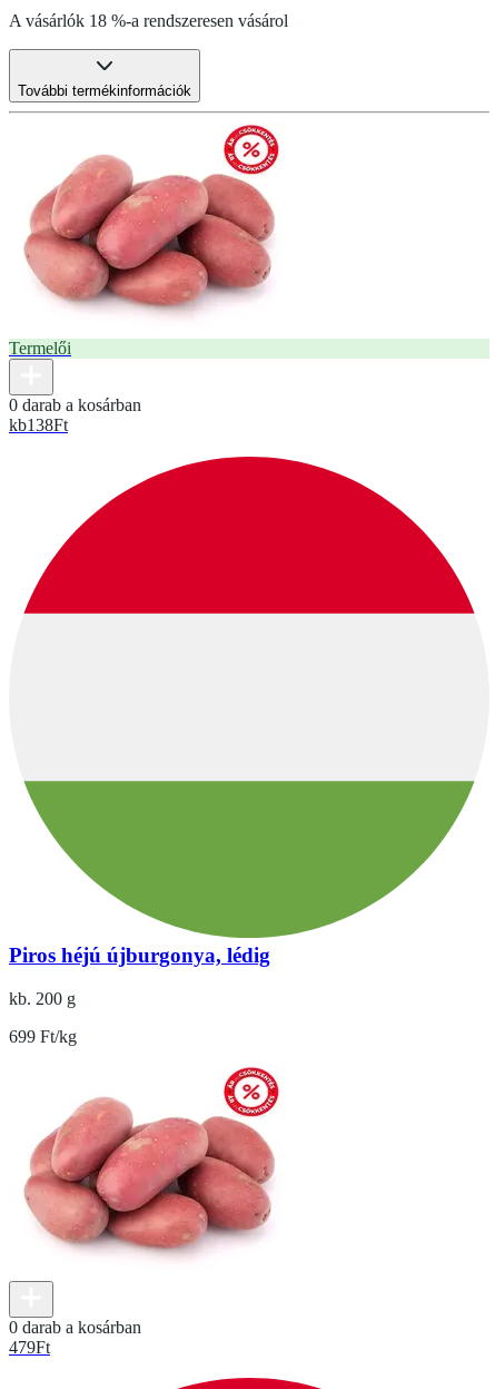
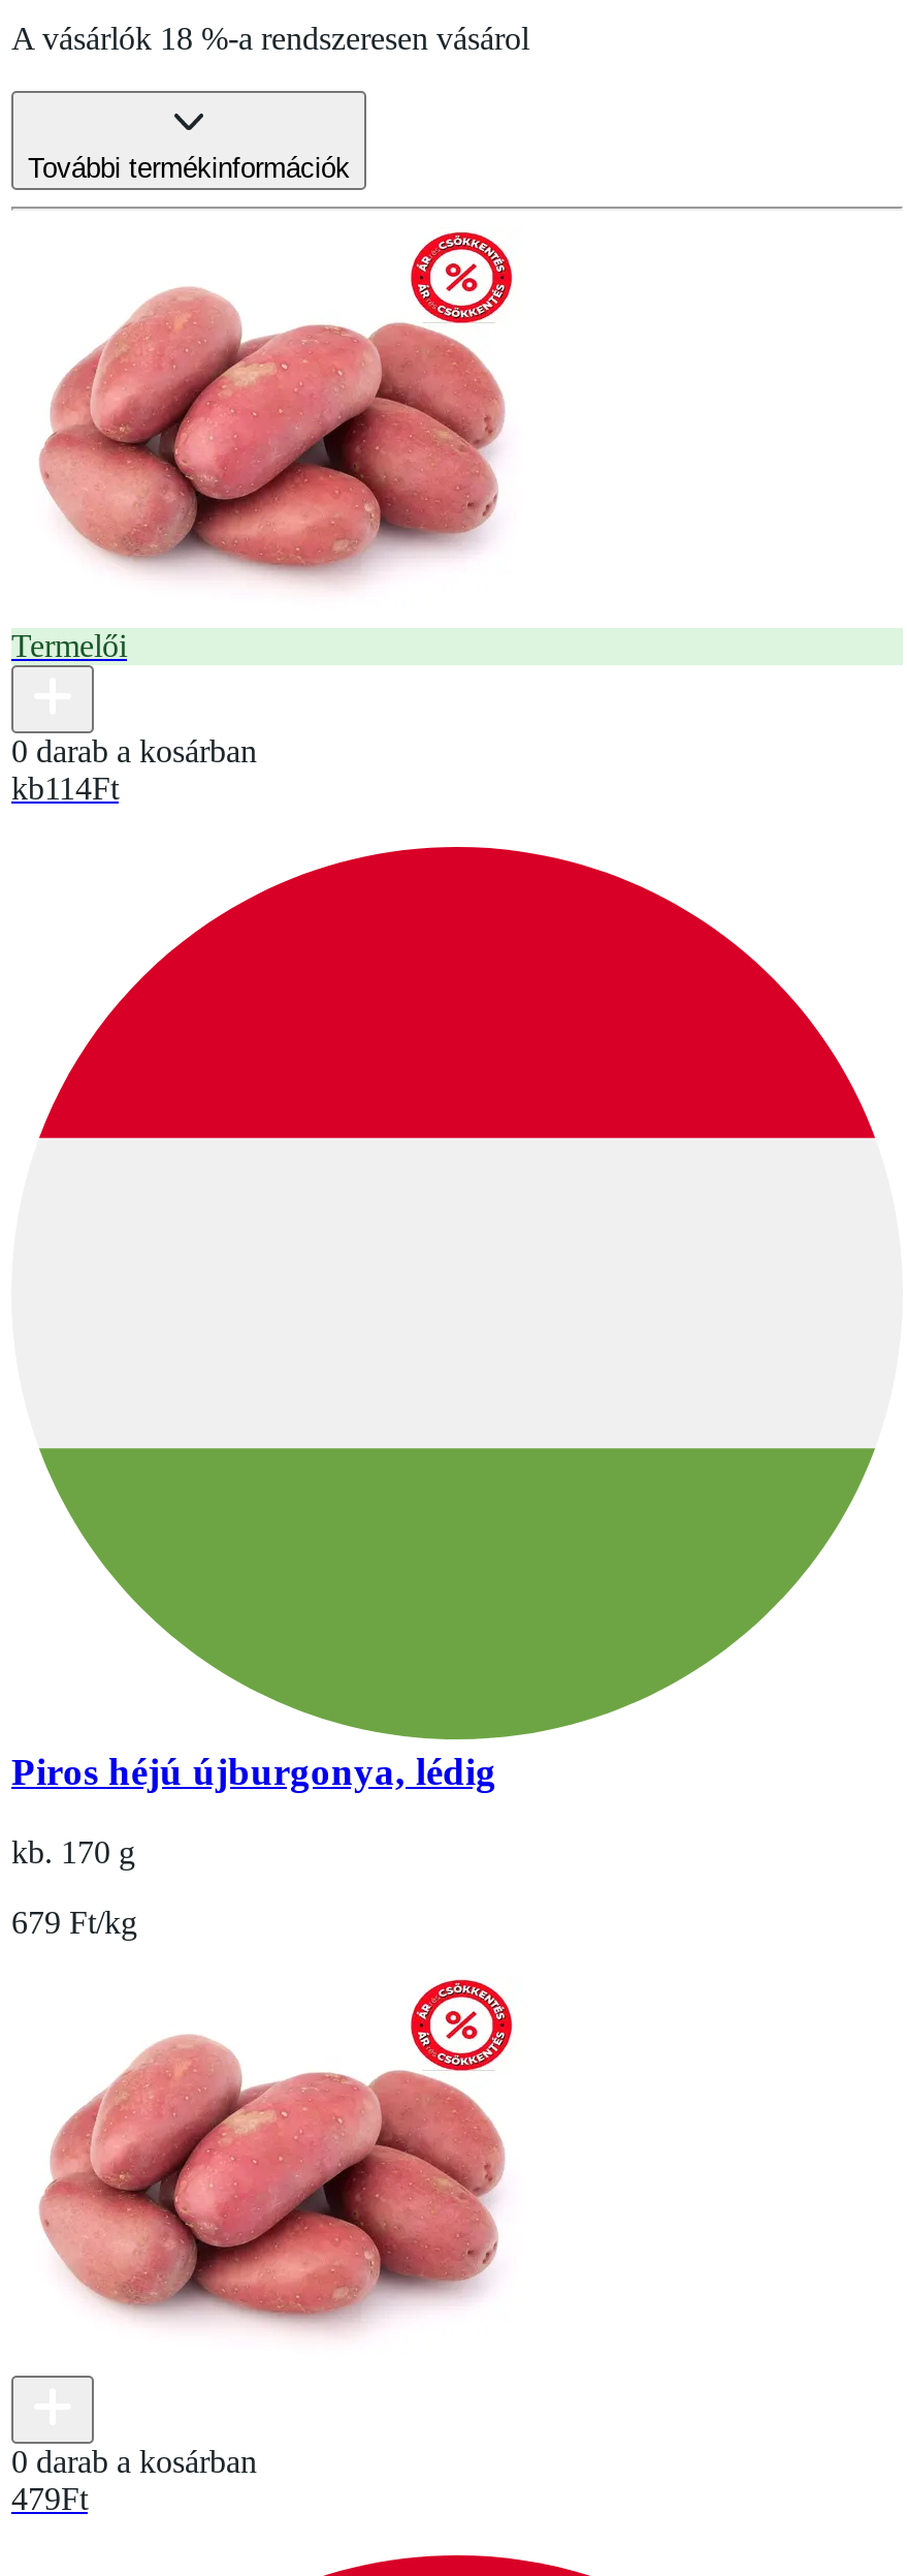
- kb138Ft
+ kb114Ft

- kb. 200 g
+ kb. 170 g

- 699 Ft/kg
+ 679 Ft/kg
